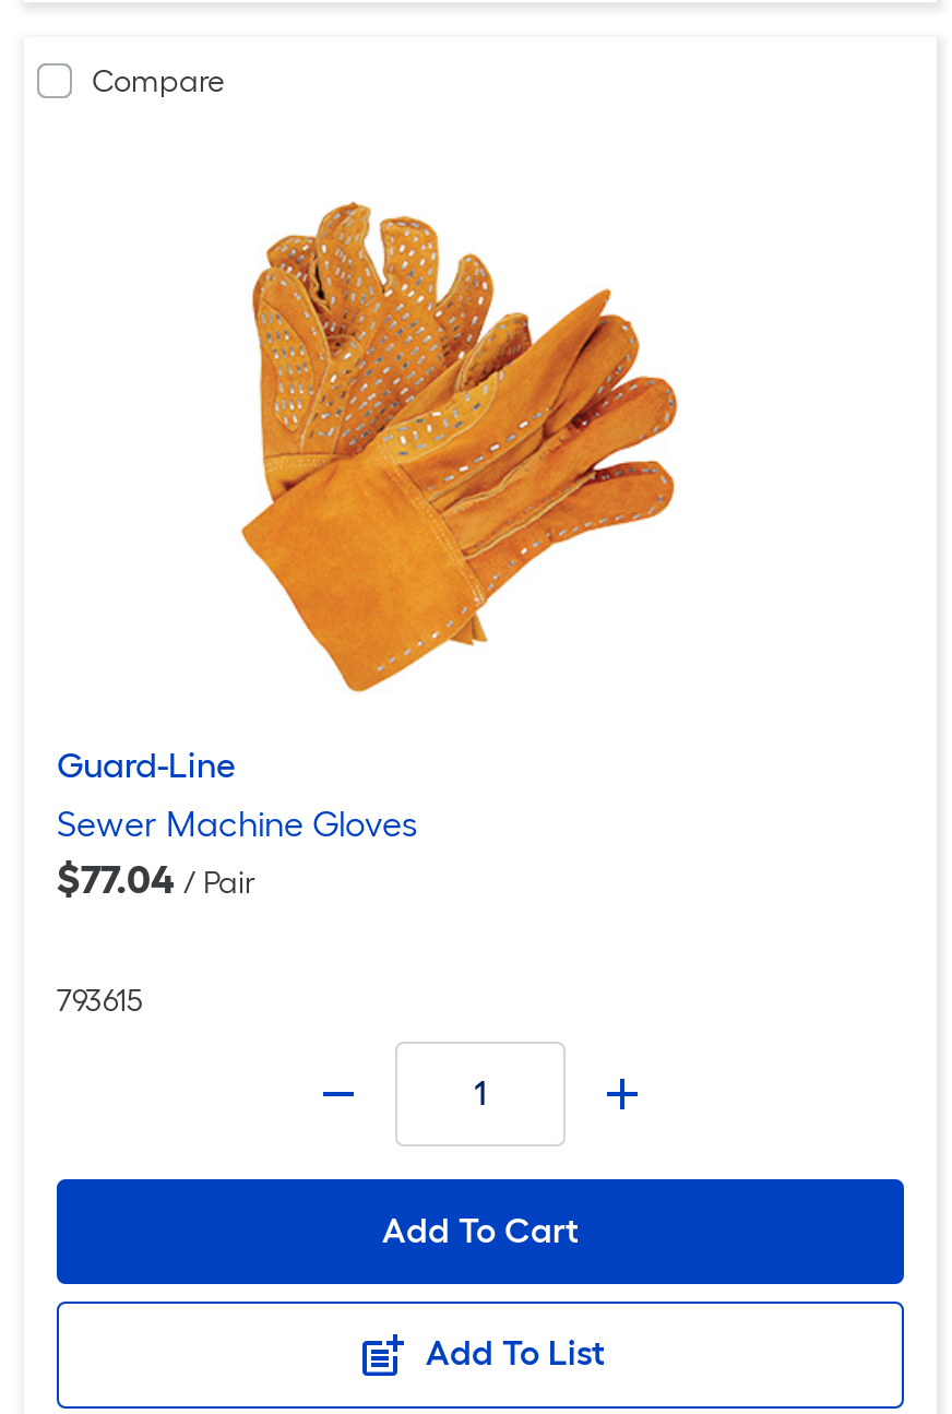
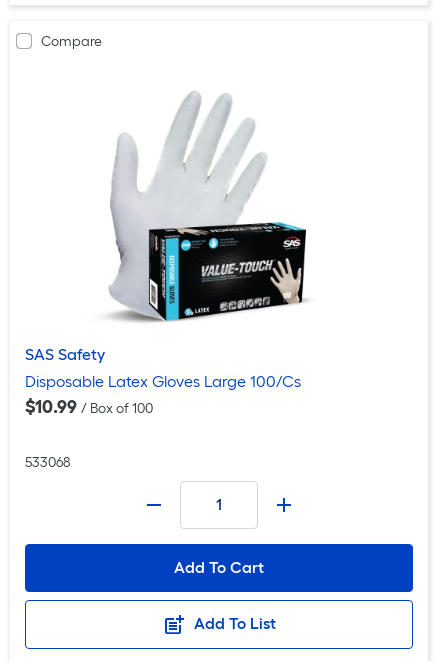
- [image]
- Guard-Line
- Sewer Machine Gloves
- $77.04 / Pair
+ [image]
+ SAS Safety
+ Disposable Latex Gloves Large 100/Cs
+ $10.99 / Box of 100

- 793615
+ 533068
